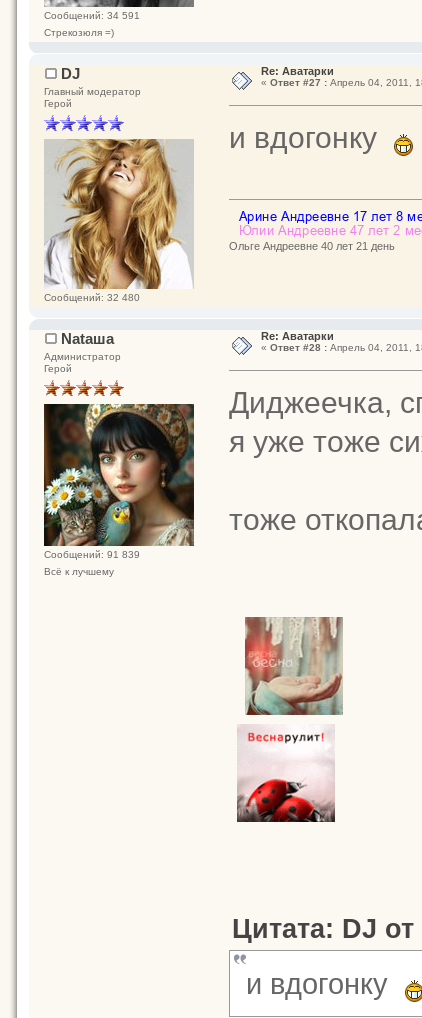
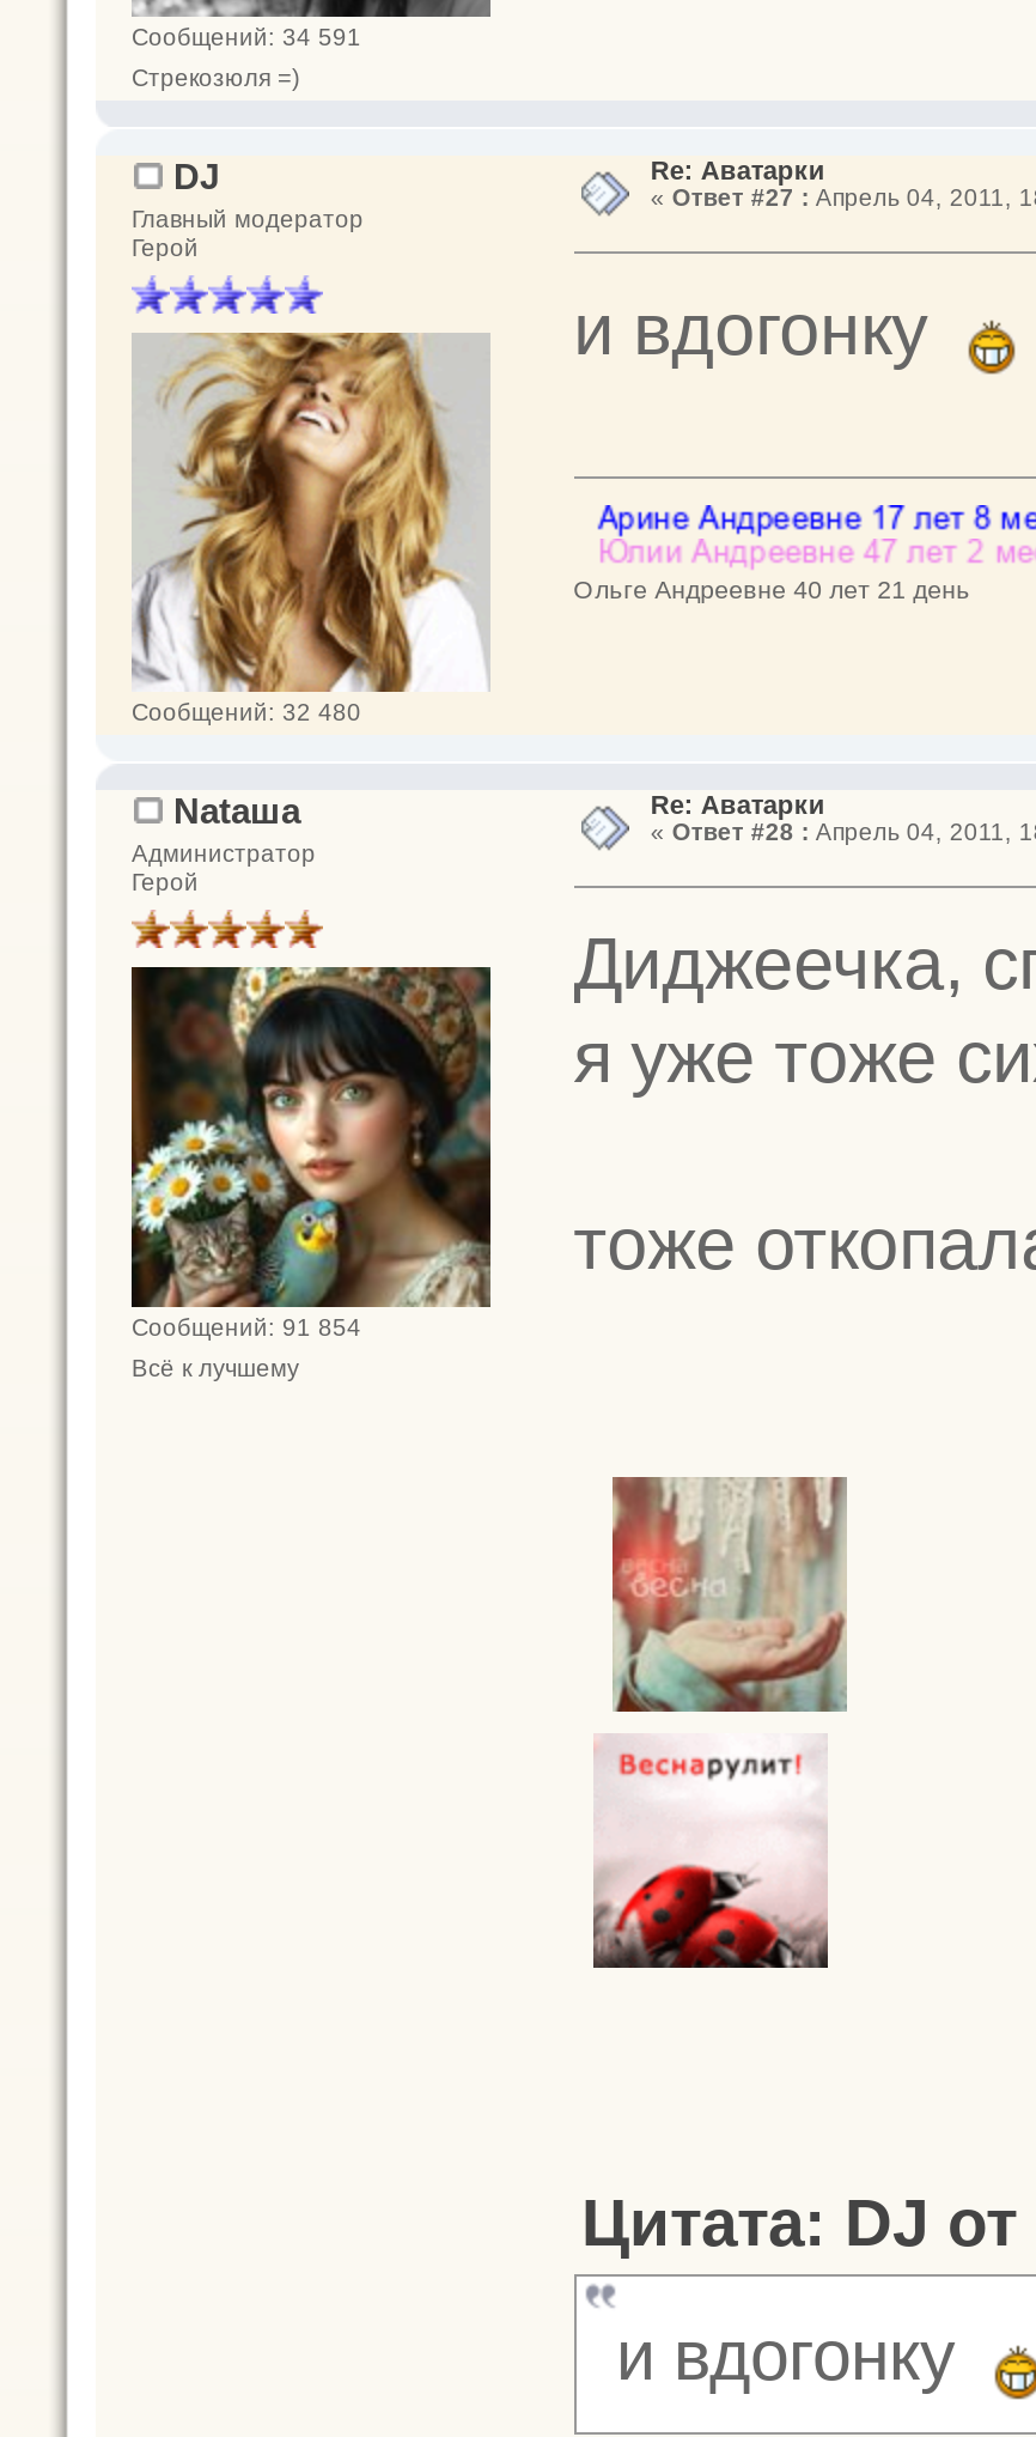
- Сообщений: 91 839
+ Сообщений: 91 854
